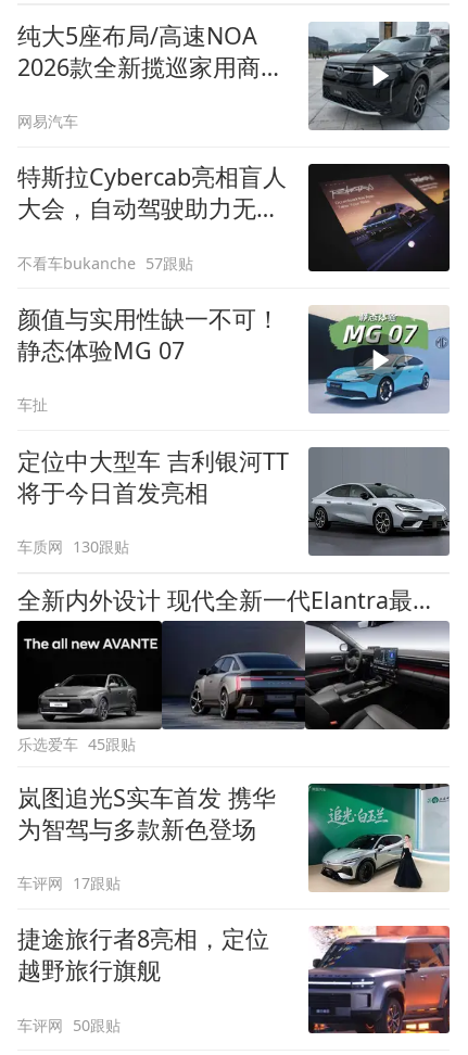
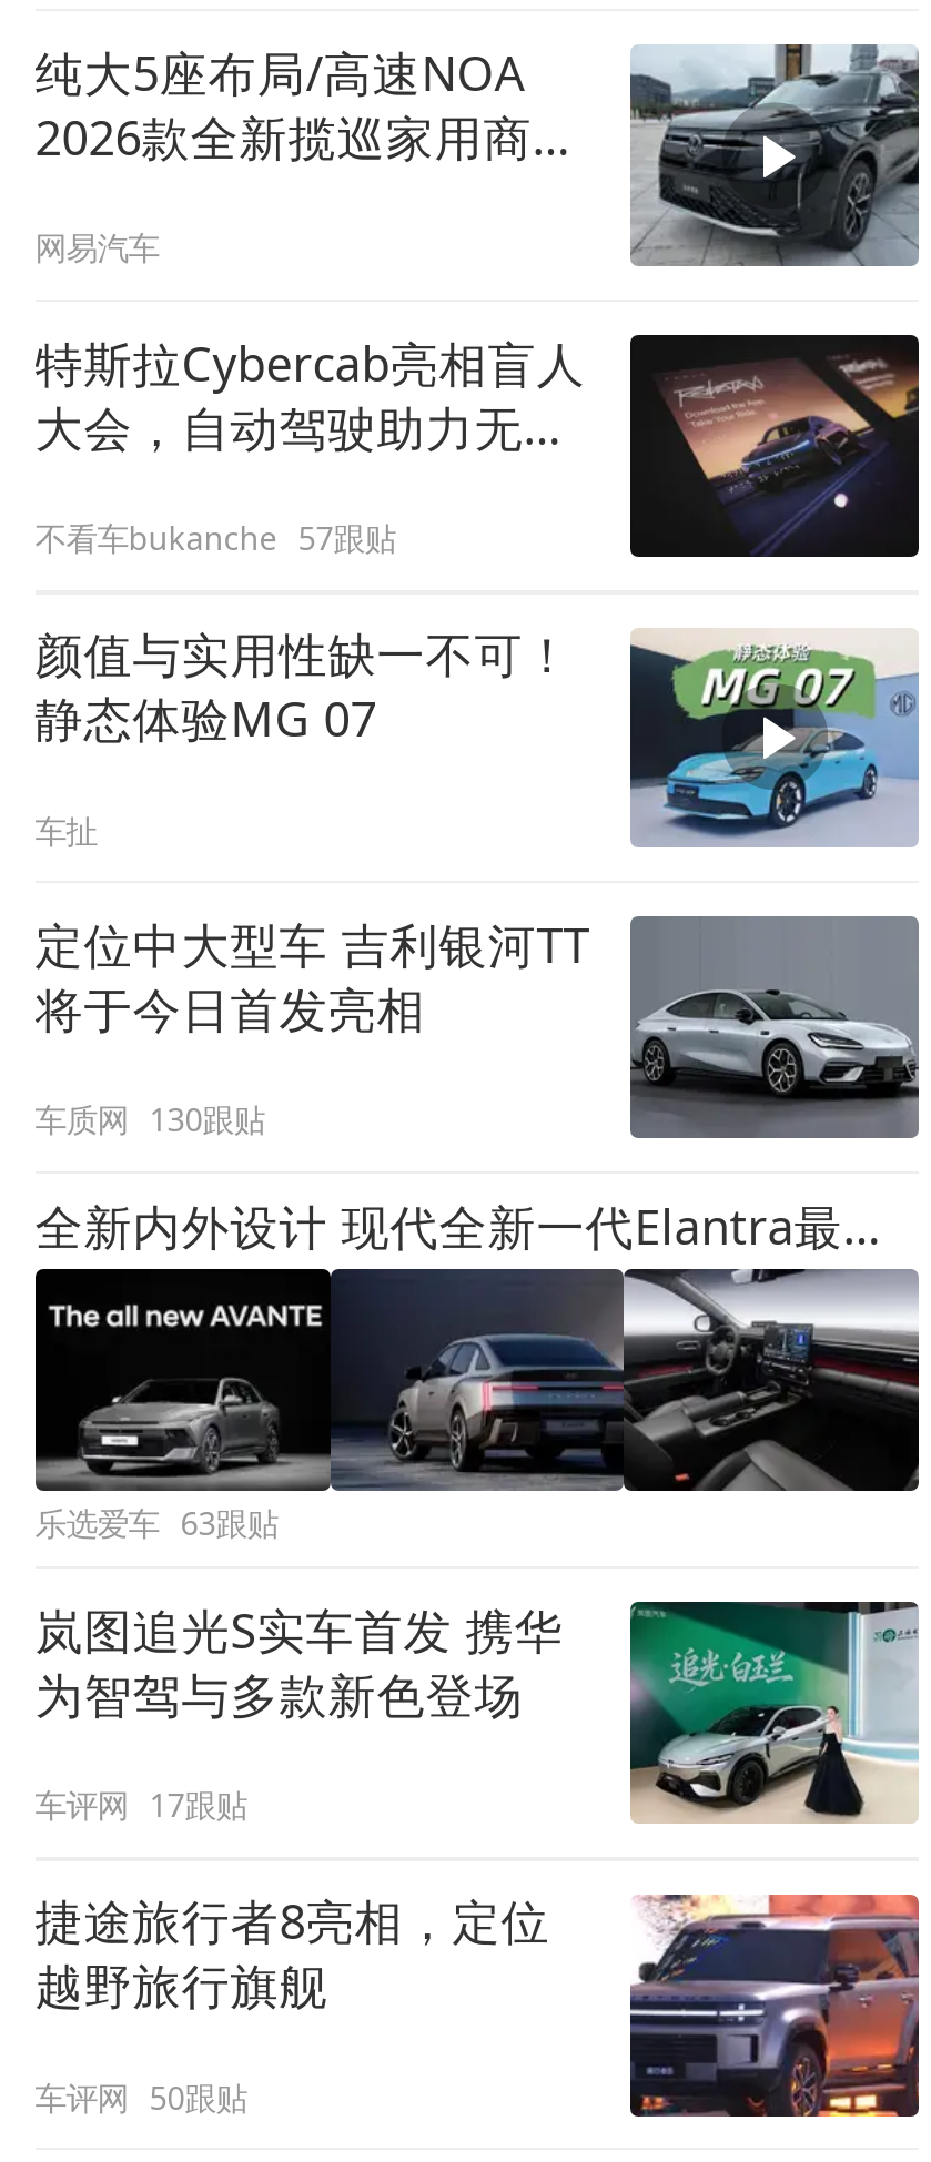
- 乐选爱车 45跟贴
+ 乐选爱车 63跟贴
